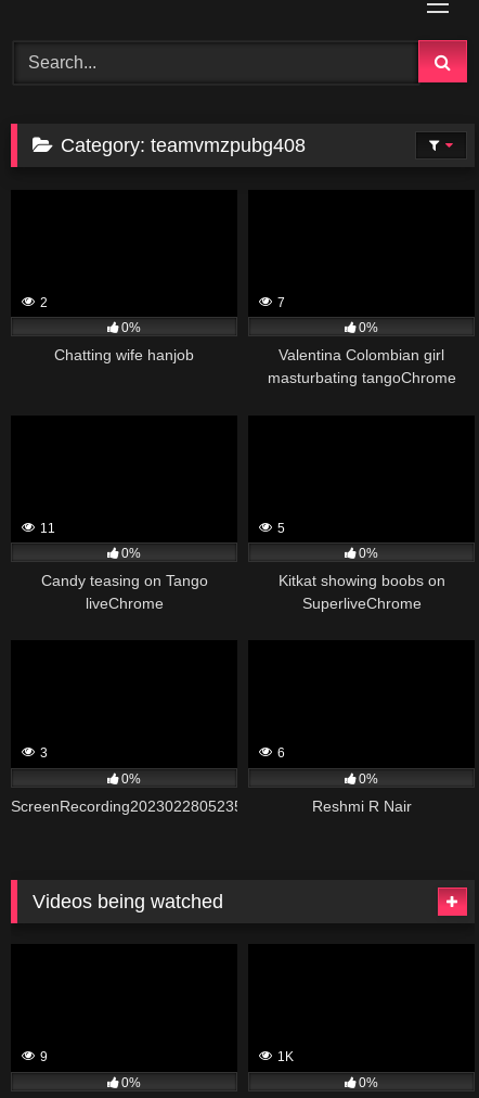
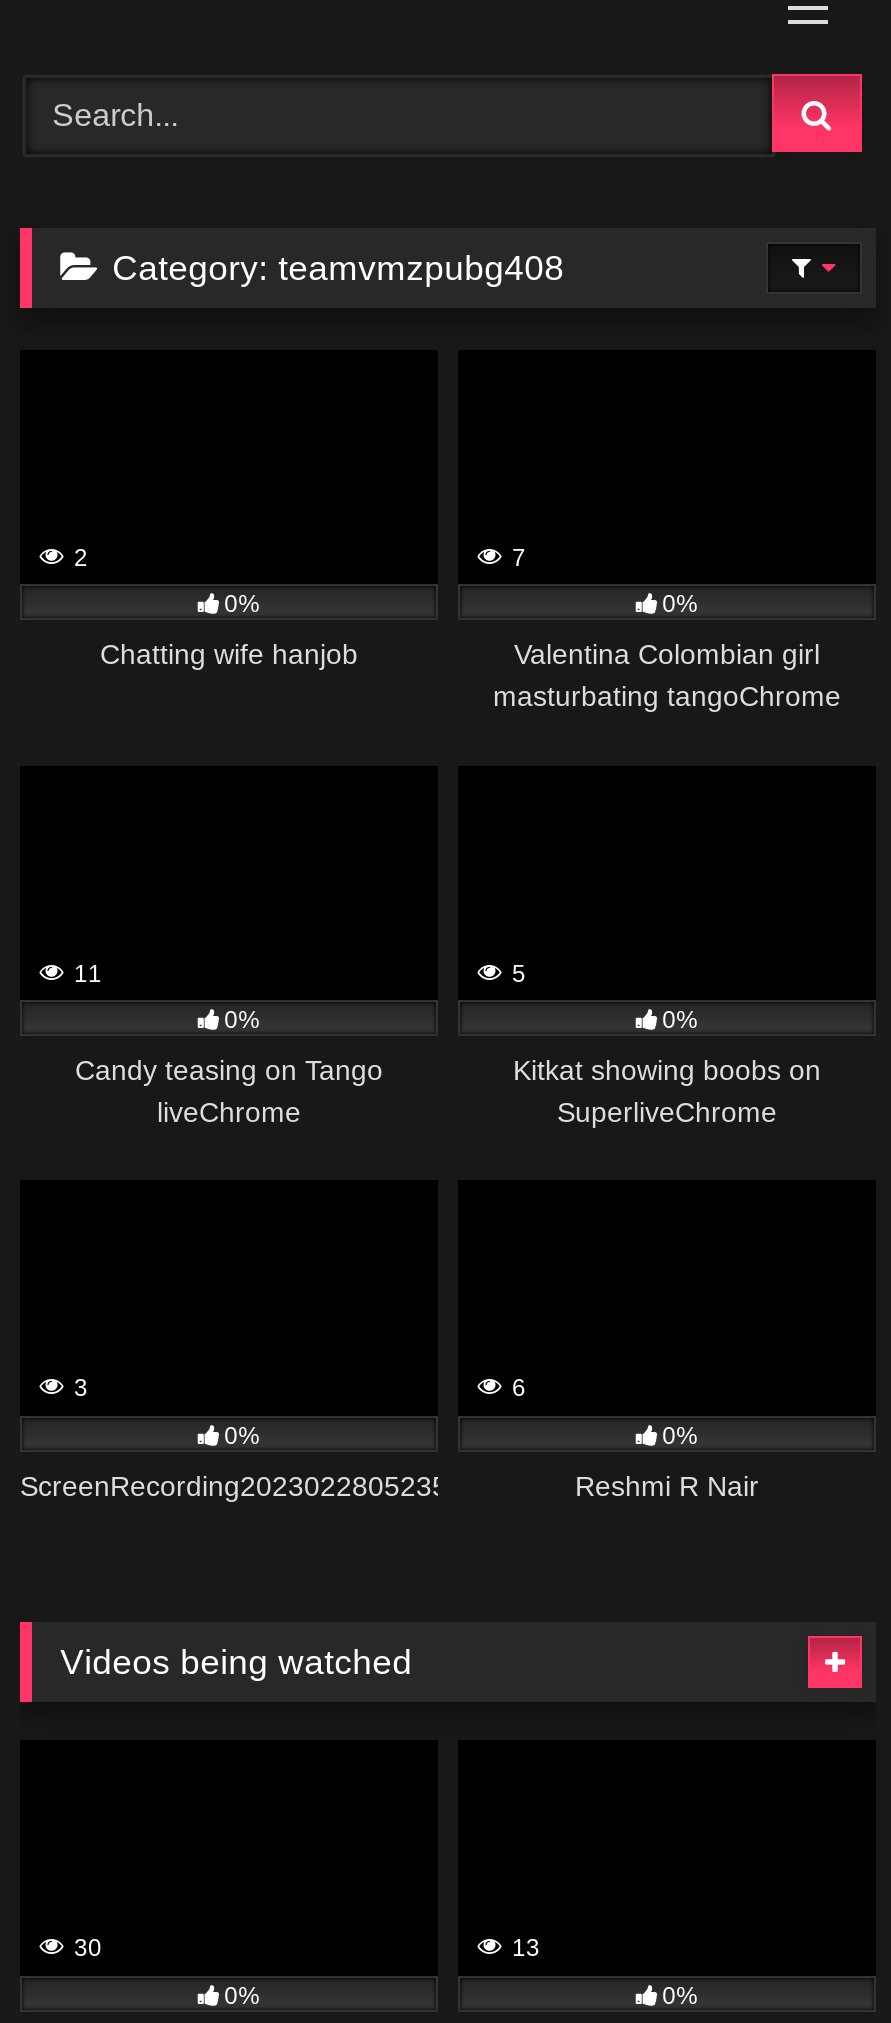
- 9
+ 30

- 1K
+ 13
